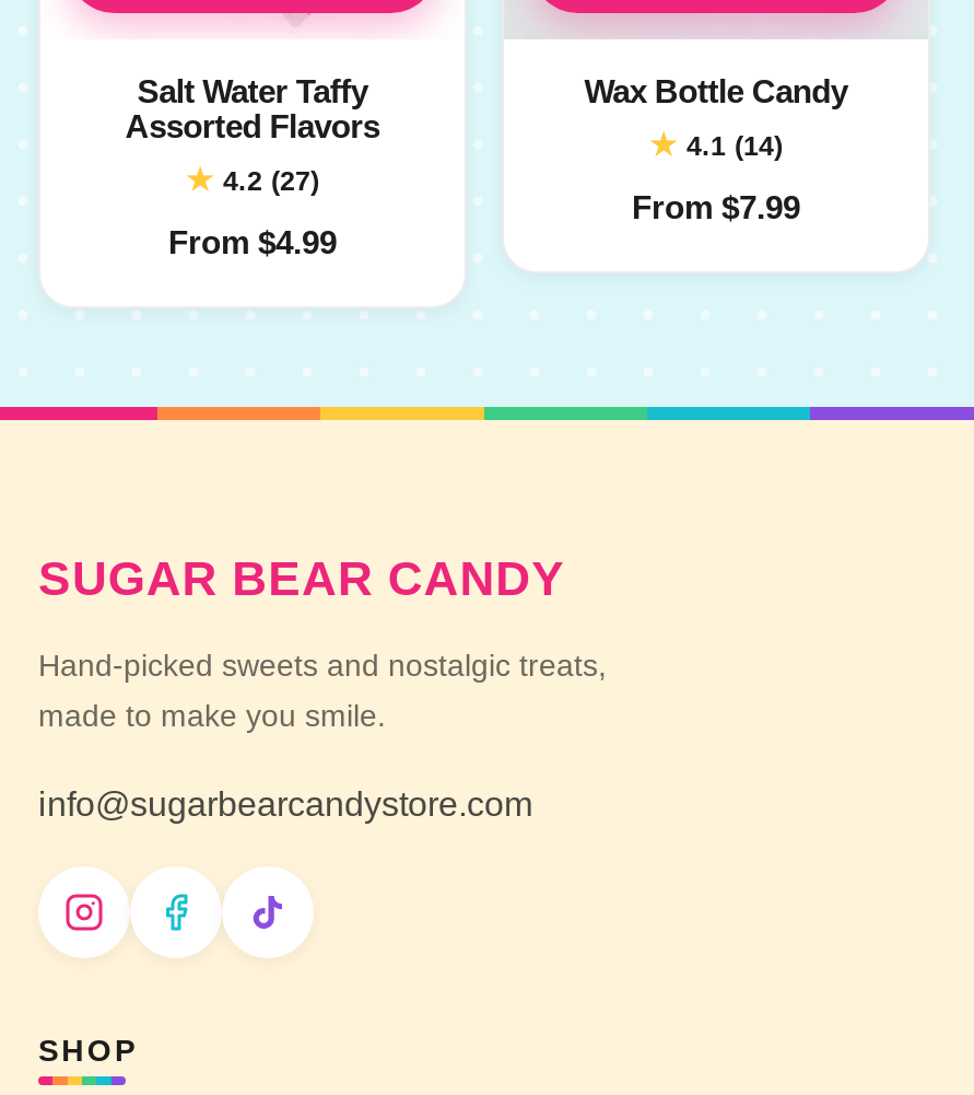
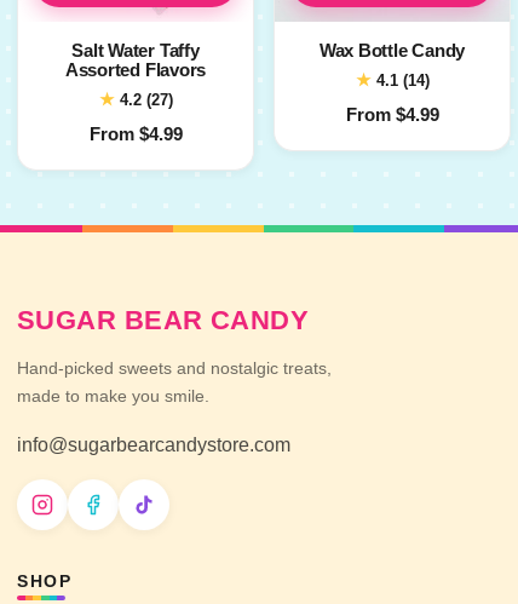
- From $7.99
+ From $4.99
